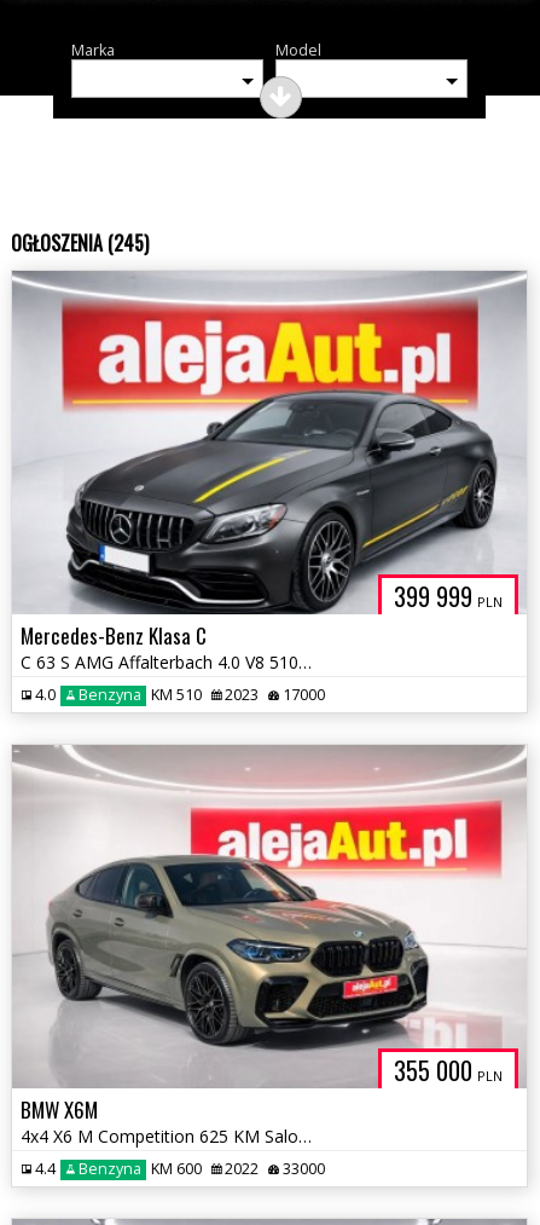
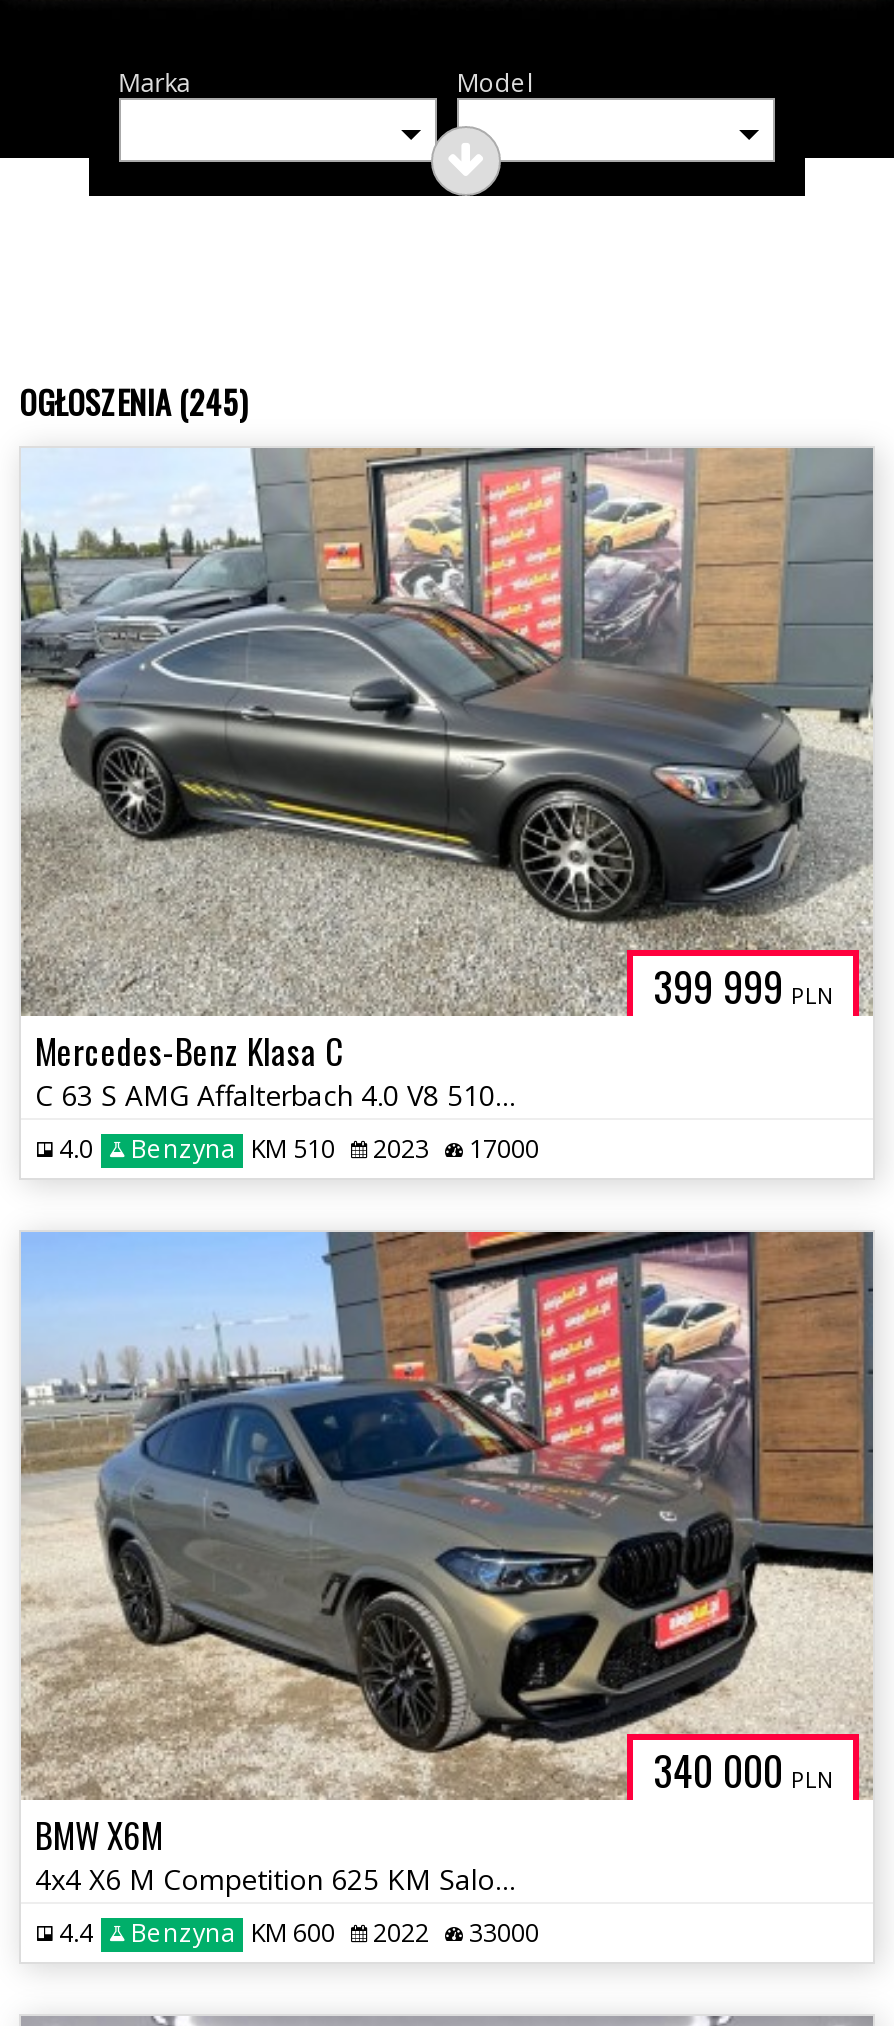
- [image]
+ [image]

- [image]
- 355 000 PLN
+ [image]
+ 340 000 PLN
